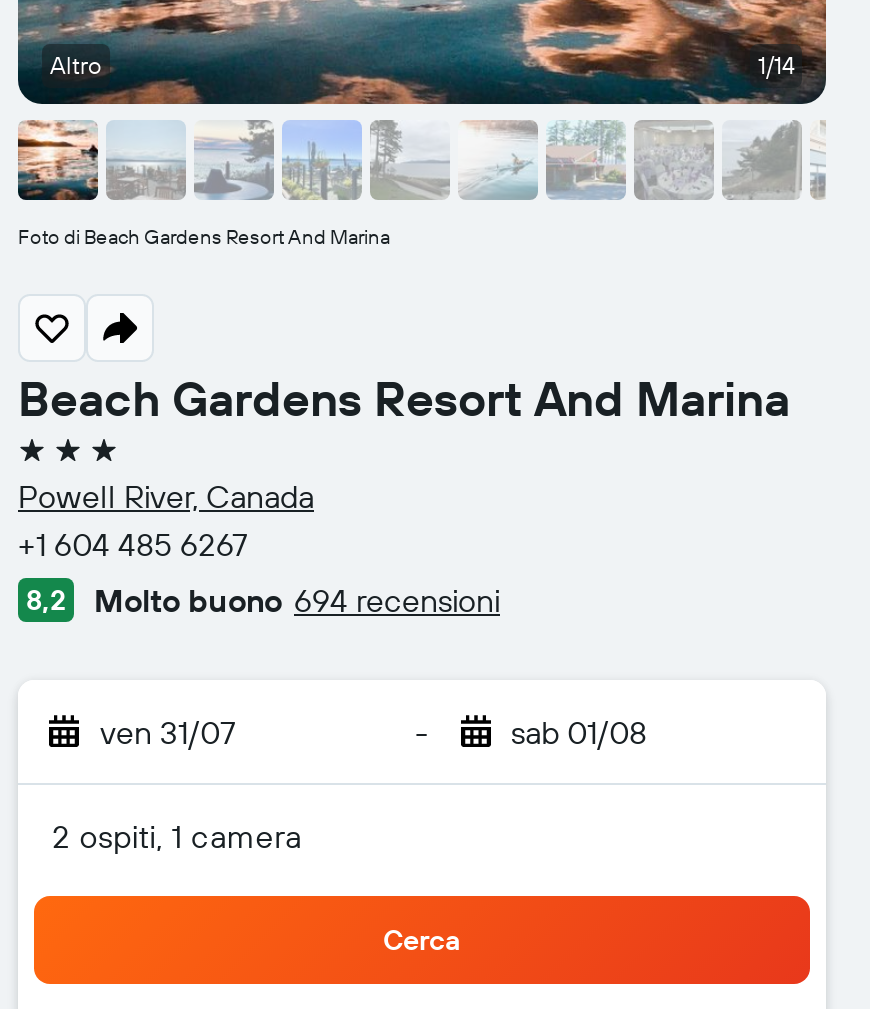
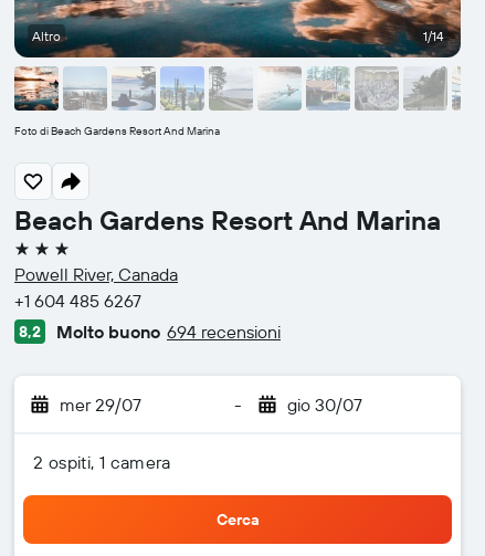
- ven 31/07
+ mer 29/07

- sab 01/08
+ gio 30/07
